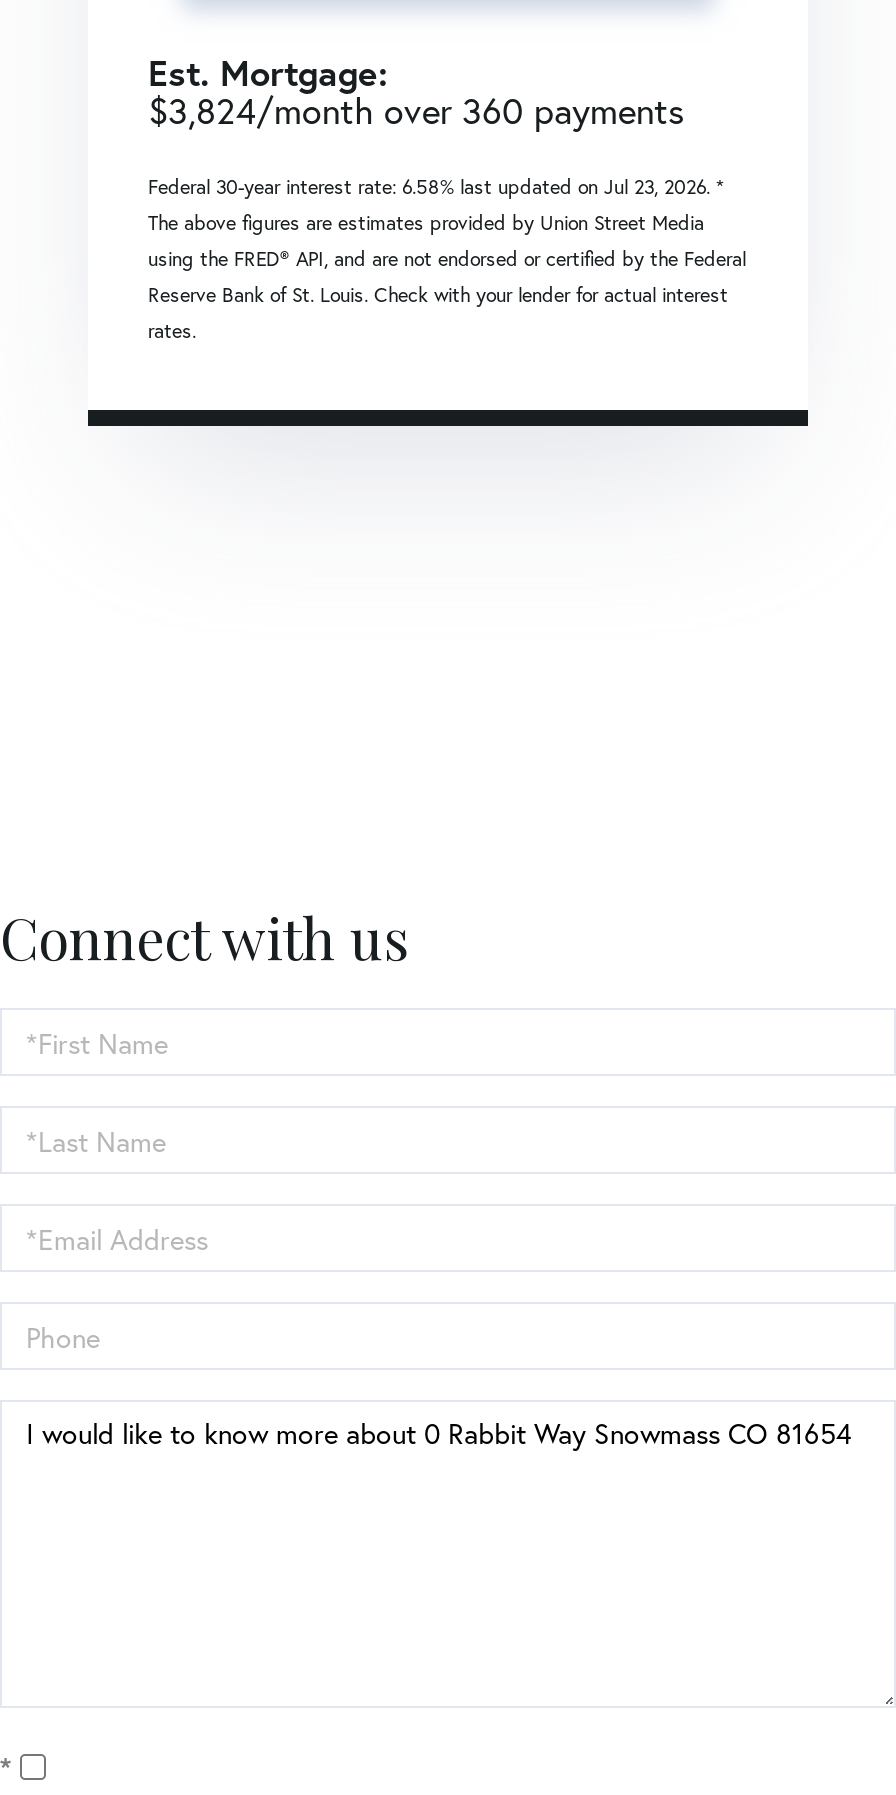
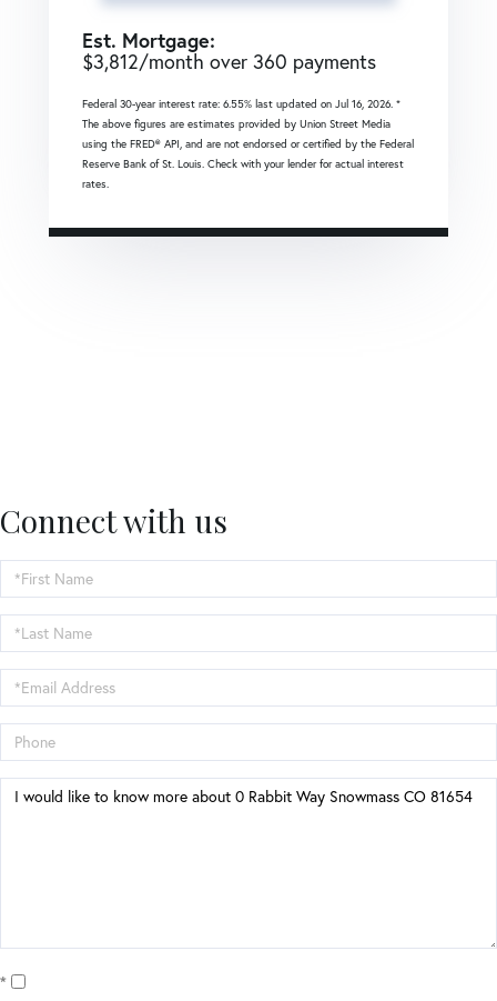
- $3,824/month over 360 payments
+ $3,812/month over 360 payments

- Federal 30-year interest rate: 6.58% last updated on Jul 23, 2026. *
+ Federal 30-year interest rate: 6.55% last updated on Jul 16, 2026. *
